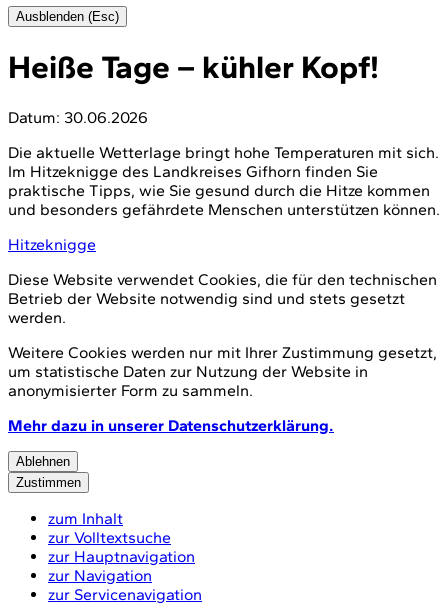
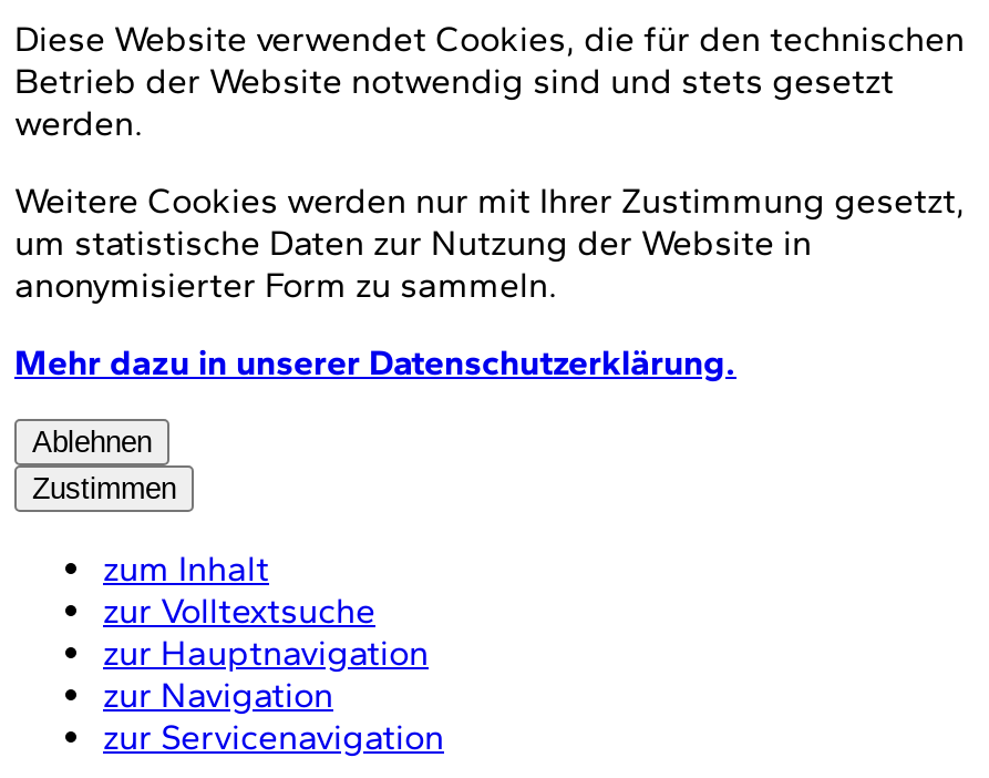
- Ausblenden (Esc)
- Heiße Tage – kühler Kopf!
- Datum: 30.06.2026
- Die aktuelle Wetterlage bringt hohe Temperaturen mit sich.
- Im Hitzeknigge des Landkreises Gifhorn finden Sie
- praktische Tipps, wie Sie gesund durch die Hitze kommen
- und besonders gefährdete Menschen unterstützen können.
- Hitzeknigge
